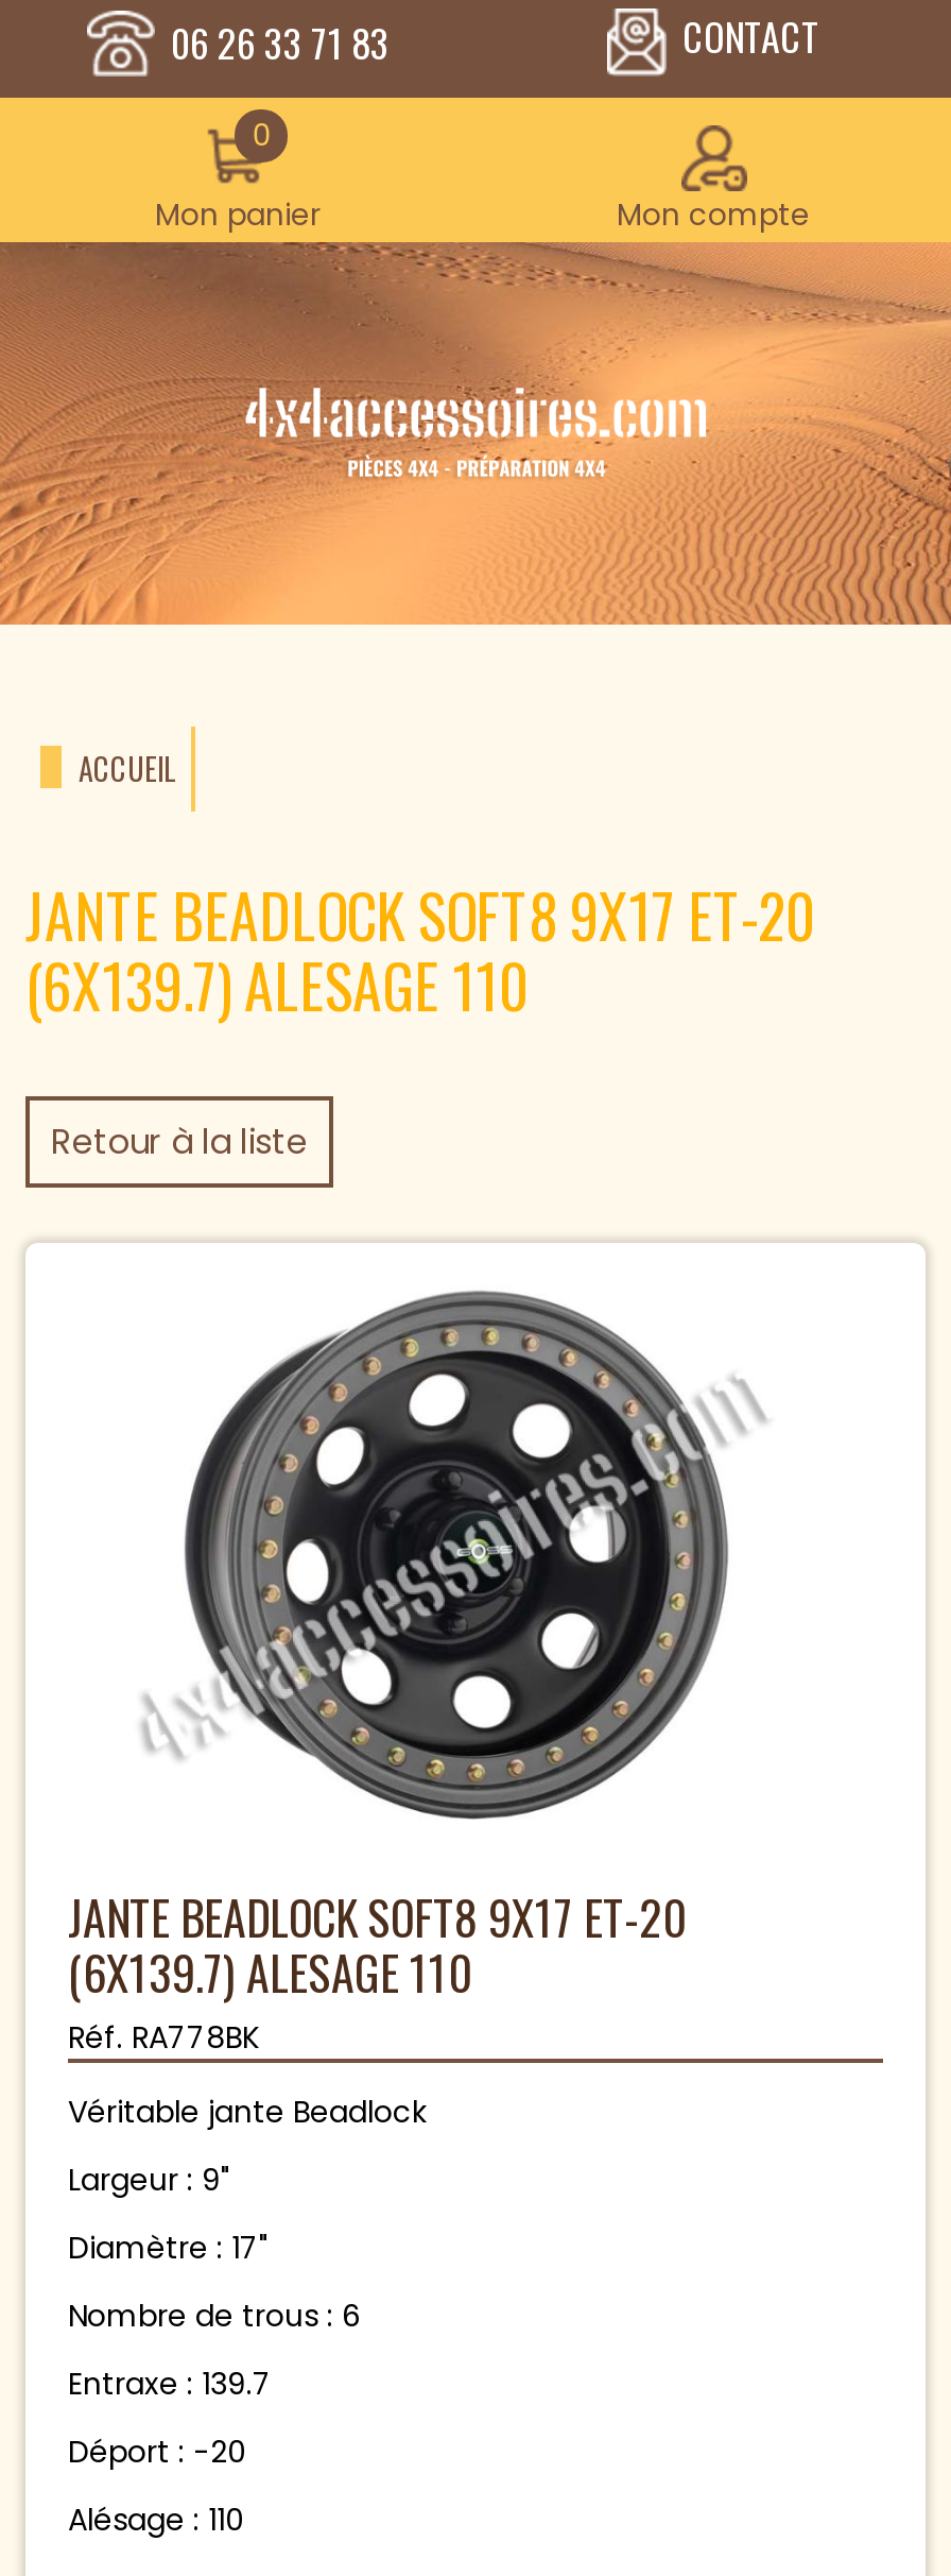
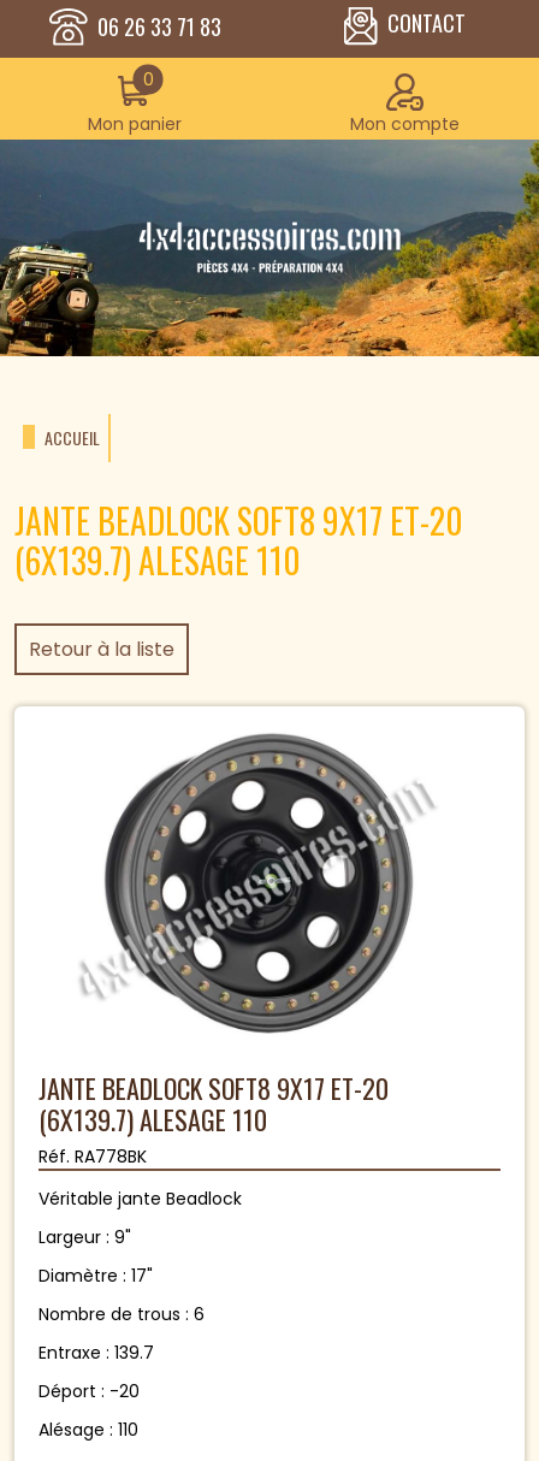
- [image]
+ [image]
